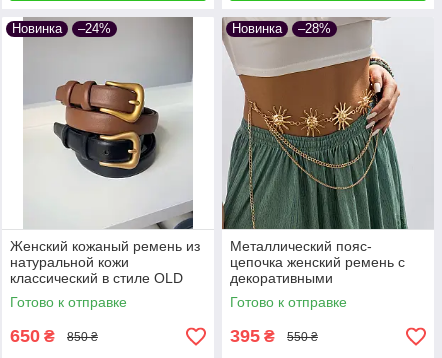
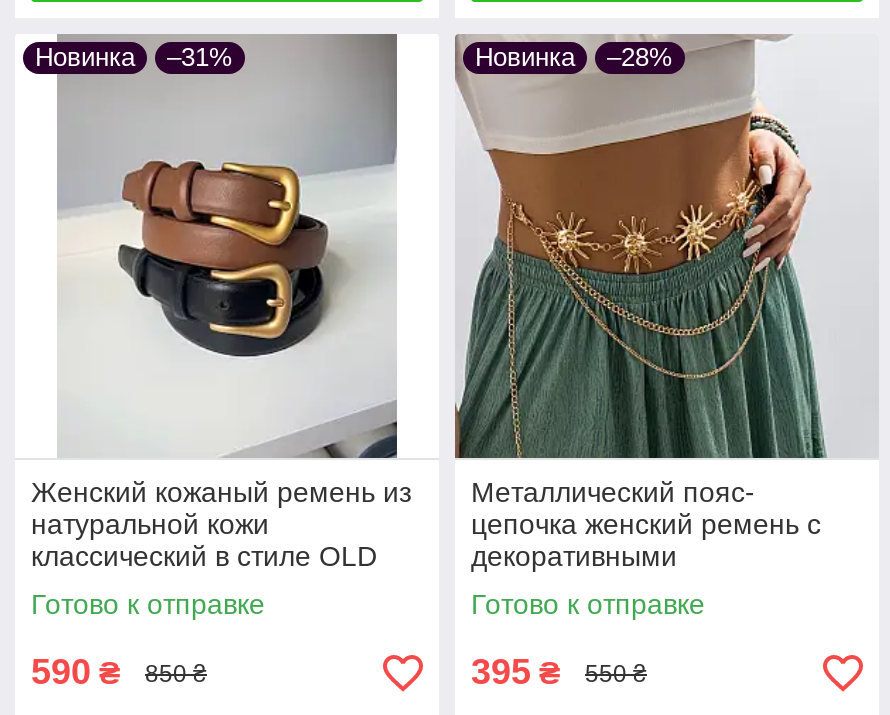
- Новинка –24%
+ Новинка –31%

- 650 ₴
+ 590 ₴
